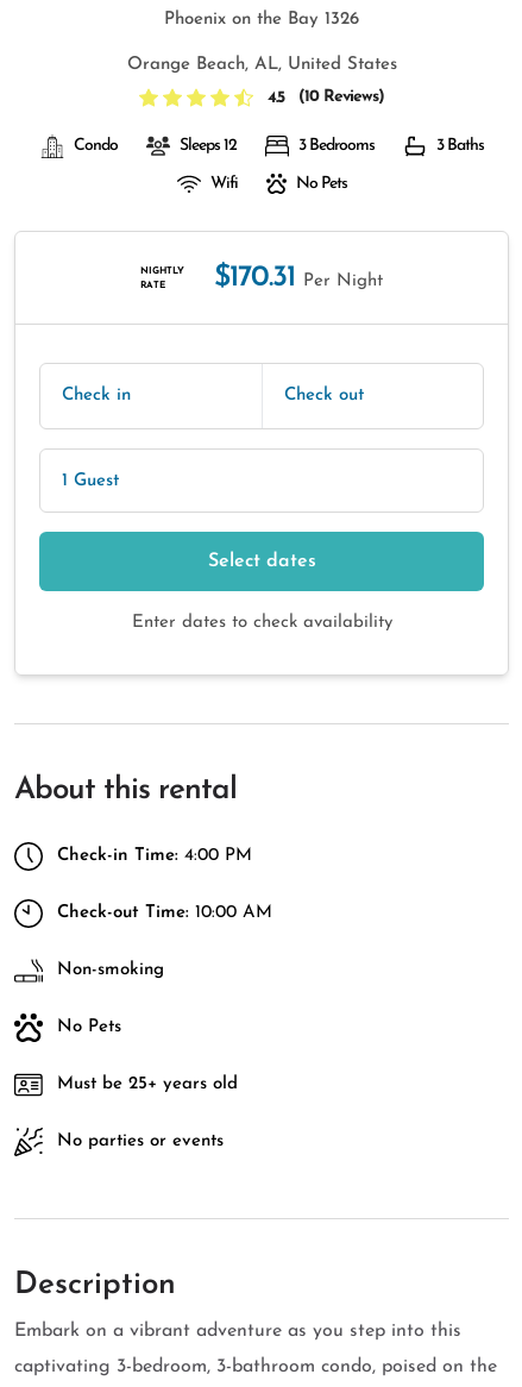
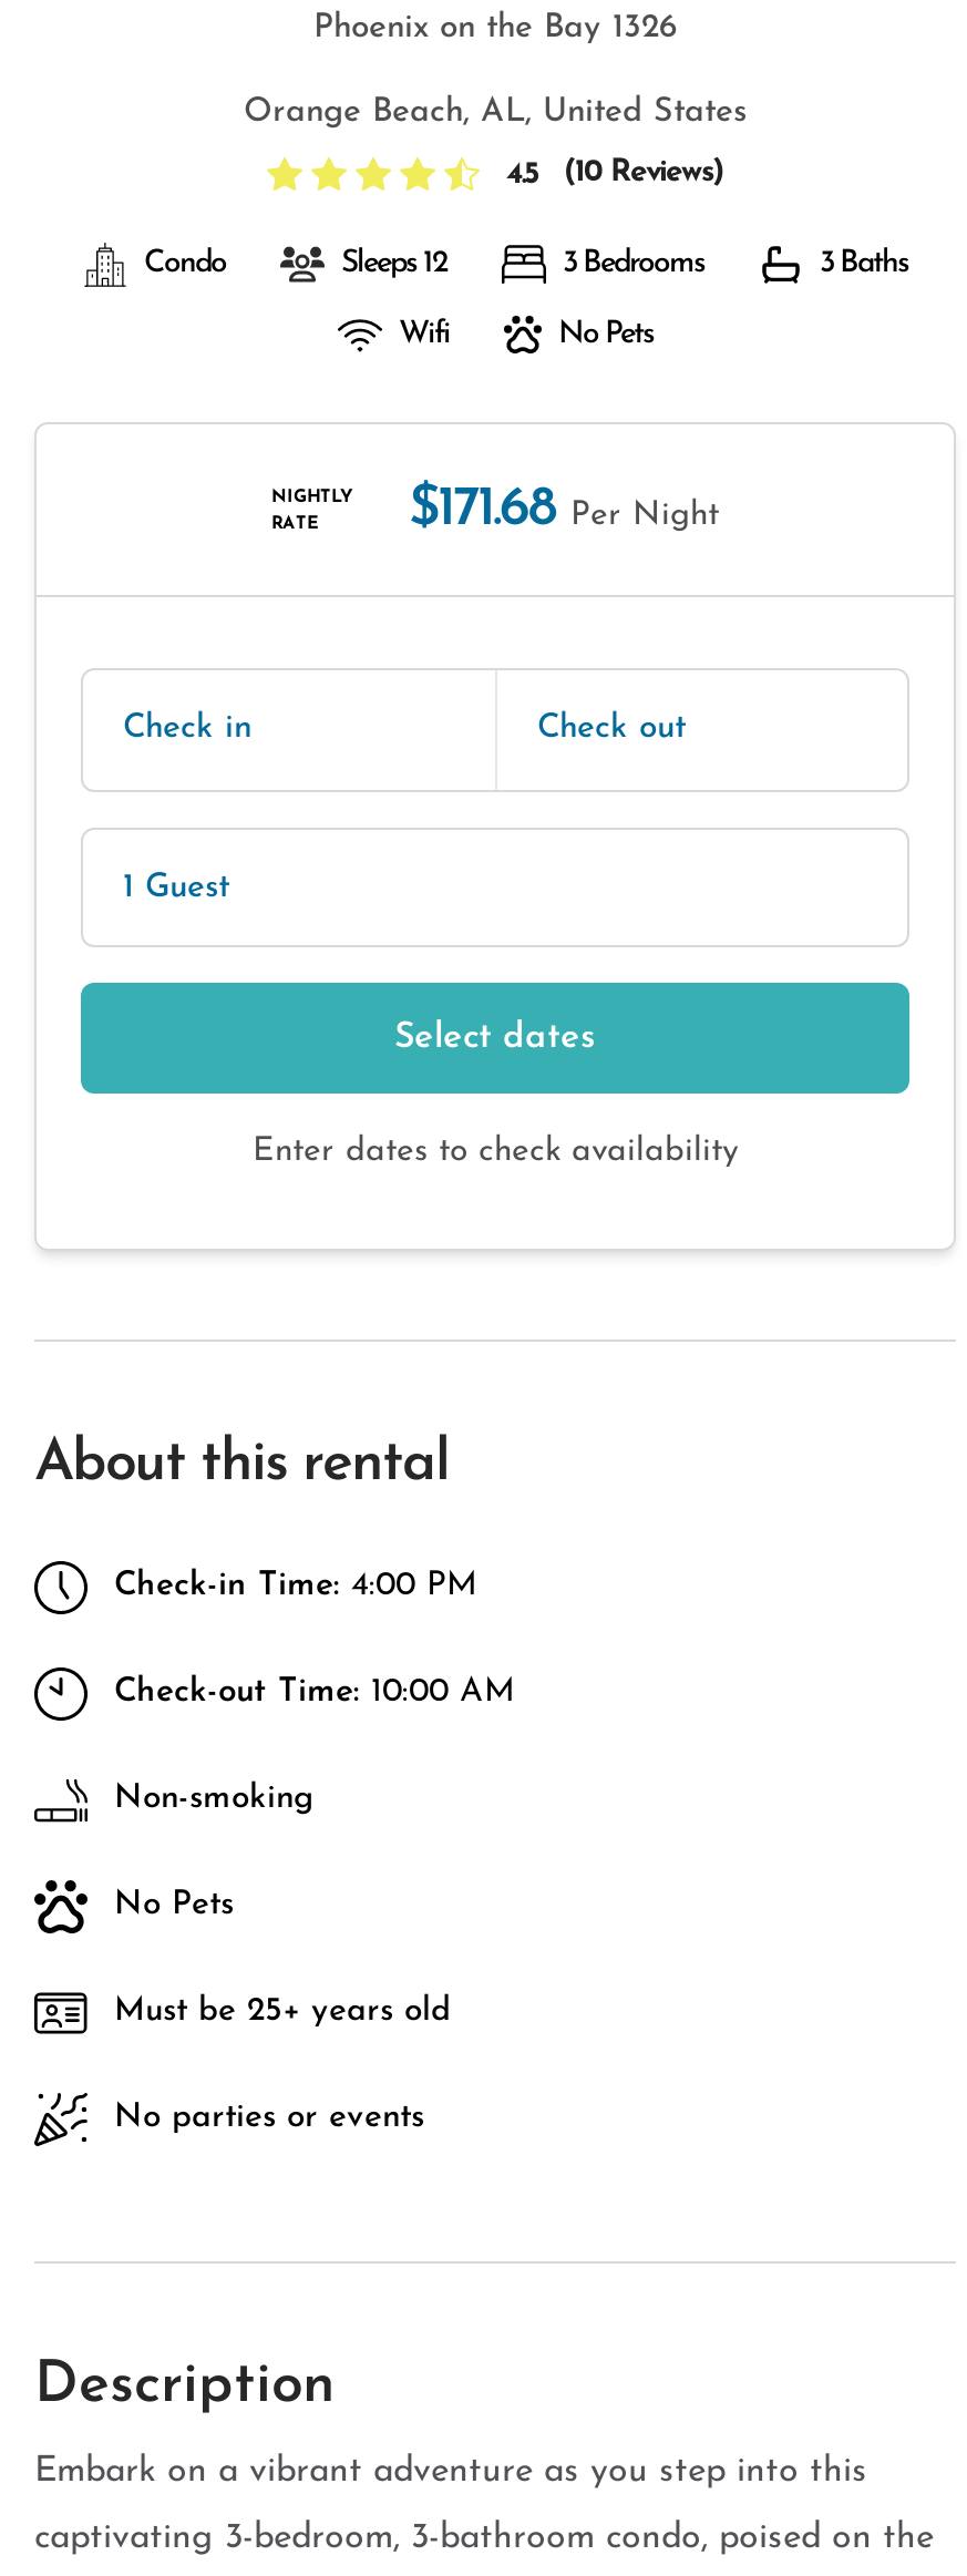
- $170.31 Per Night
+ $171.68 Per Night
